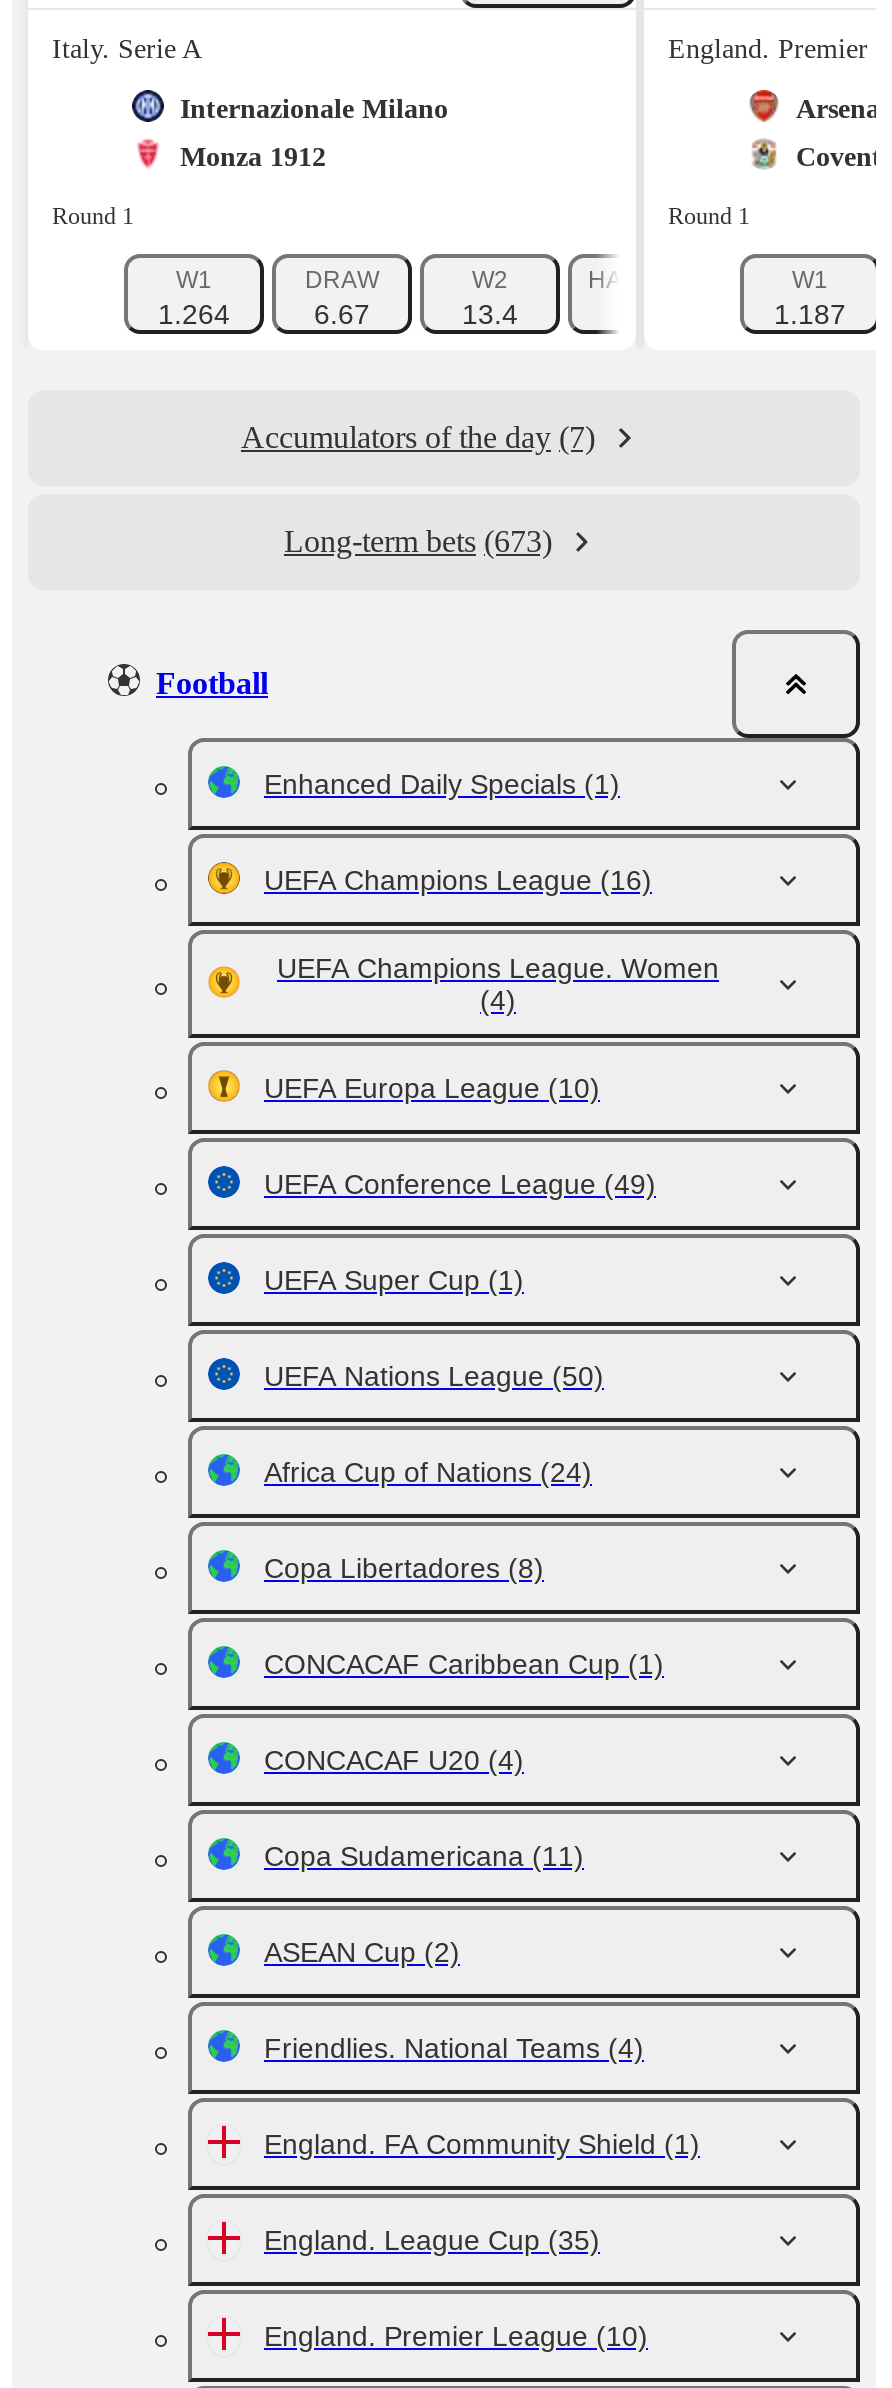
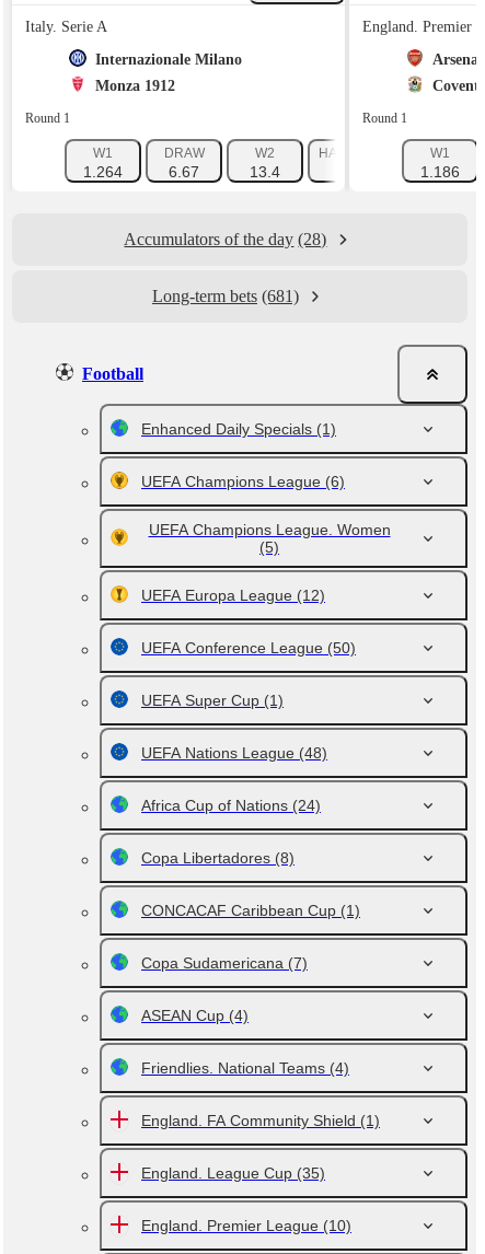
- 1.187
+ 1.186

- Accumulators of the day (7)
+ Accumulators of the day (28)

- Long-term bets (673)
+ Long-term bets (681)

- UEFA Champions League (16)
+ UEFA Champions League (6)

- (4)
+ (5)

- UEFA Europa League (10)
+ UEFA Europa League (12)

- UEFA Conference League (49)
+ UEFA Conference League (50)

- UEFA Nations League (50)
+ UEFA Nations League (48)

- CONCACAF U20 (4)
- Copa Sudamericana (11)
- ASEAN Cup (2)
+ Copa Sudamericana (7)
+ ASEAN Cup (4)
